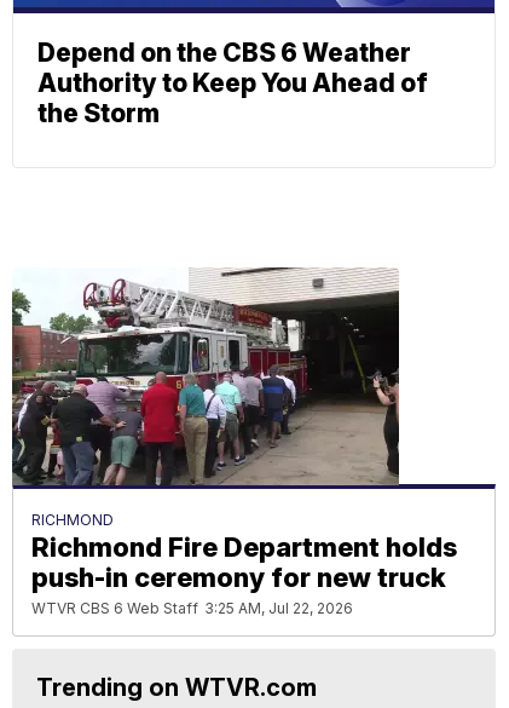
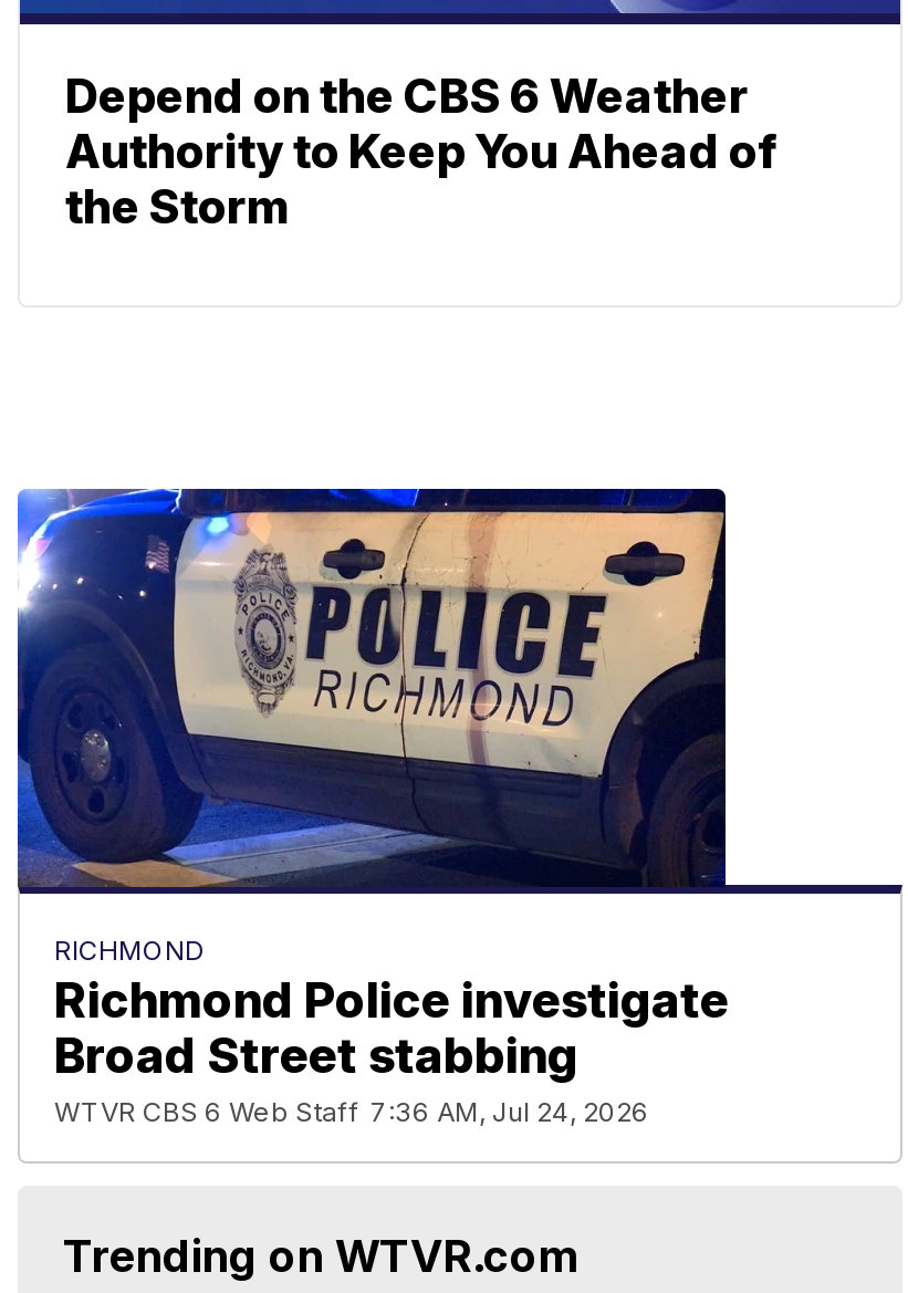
- [image]
- Richmond Fire Department holds
- push-in ceremony for new truck
- WTVR CBS 6 Web Staff 3:25 AM, Jul 22, 2026
+ [image]
+ Richmond Police investigate
+ Broad Street stabbing
+ WTVR CBS 6 Web Staff 7:36 AM, Jul 24, 2026
